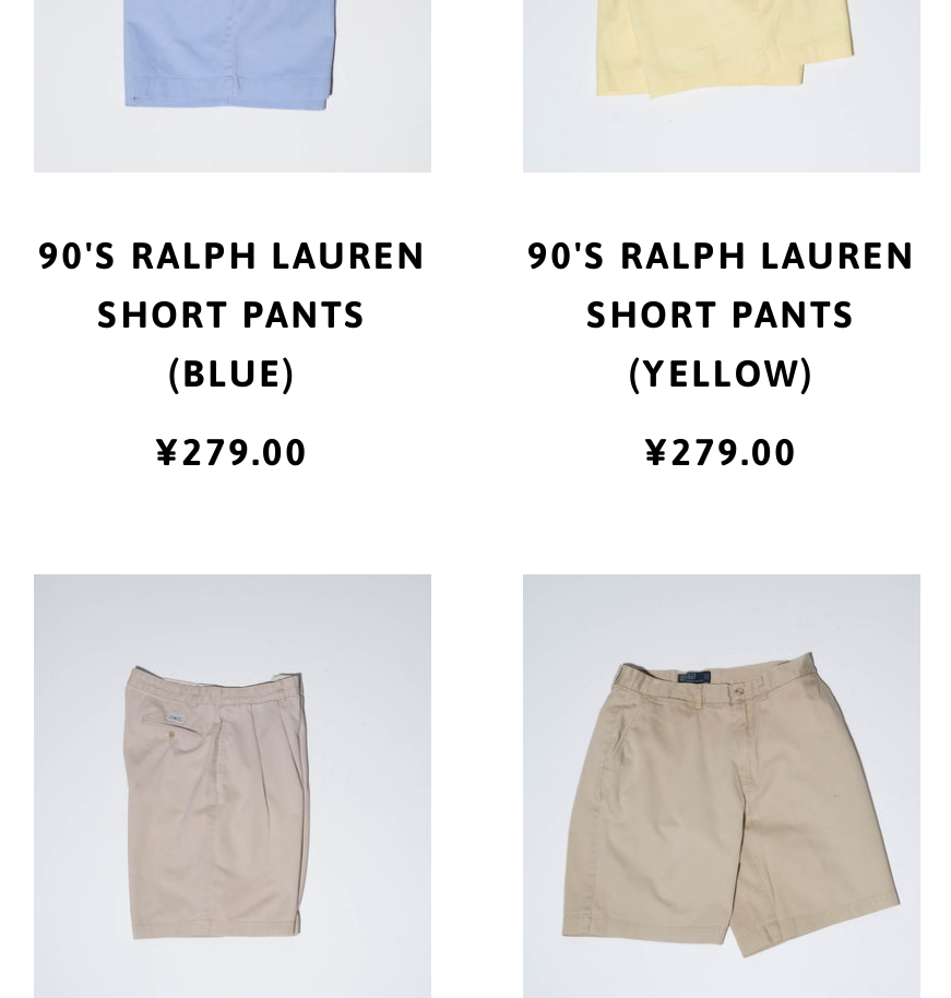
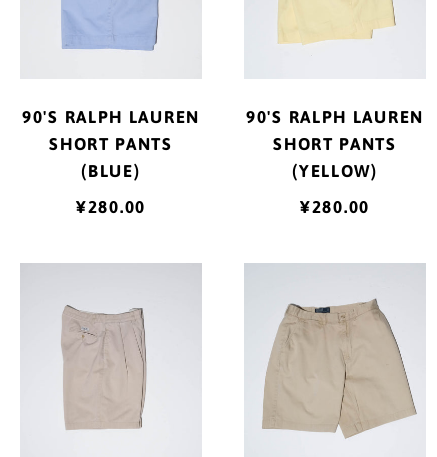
- ¥279.00
+ ¥280.00

- ¥279.00
+ ¥280.00
